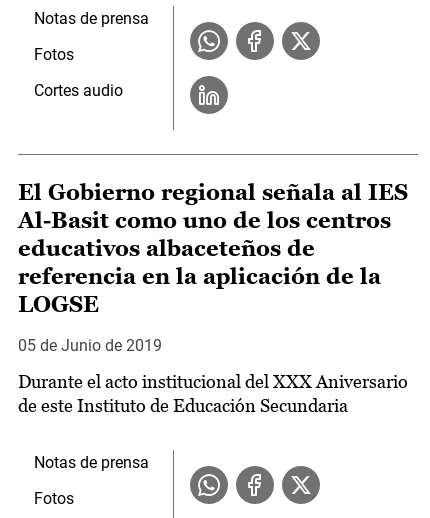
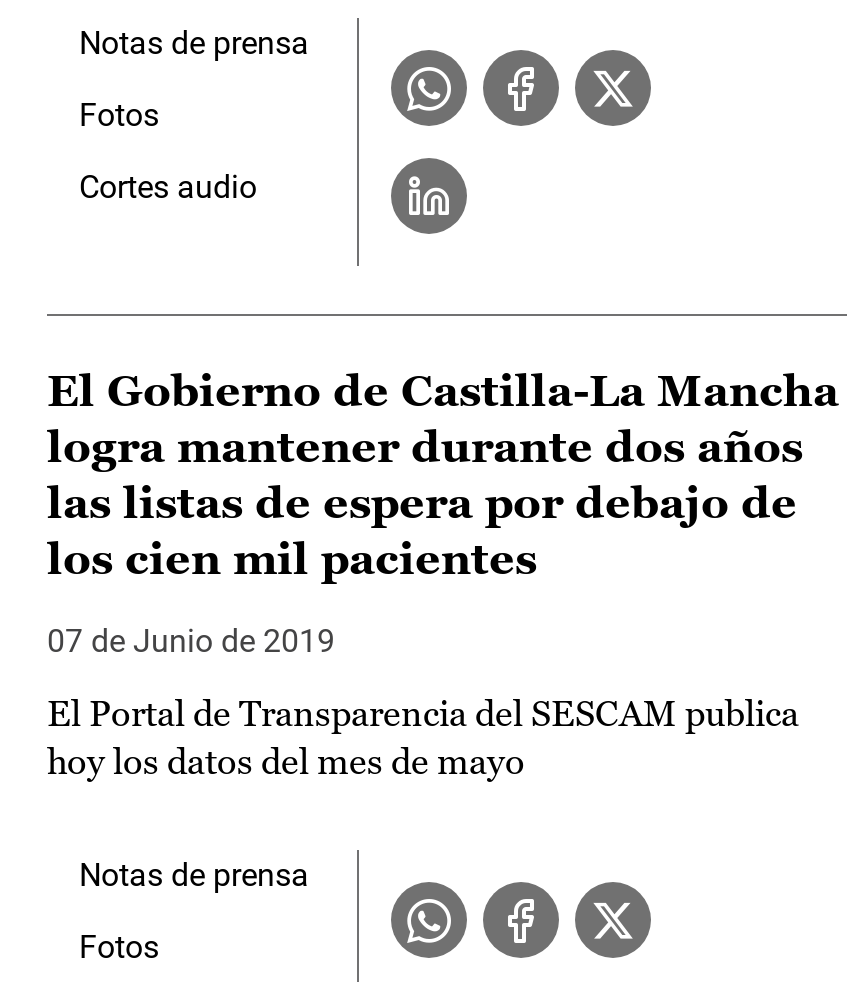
- El Gobierno regional señala al IES
- Al-Basit como uno de los centros
- educativos albaceteños de
- referencia en la aplicación de la
- LOGSE
+ El Gobierno de Castilla-La Mancha
+ logra mantener durante dos años
+ las listas de espera por debajo de
+ los cien mil pacientes

- 05 de Junio de 2019
+ 07 de Junio de 2019

- Durante el acto institucional del XXX Aniversario
- de este Instituto de Educación Secundaria
+ El Portal de Transparencia del SESCAM publica
+ hoy los datos del mes de mayo
